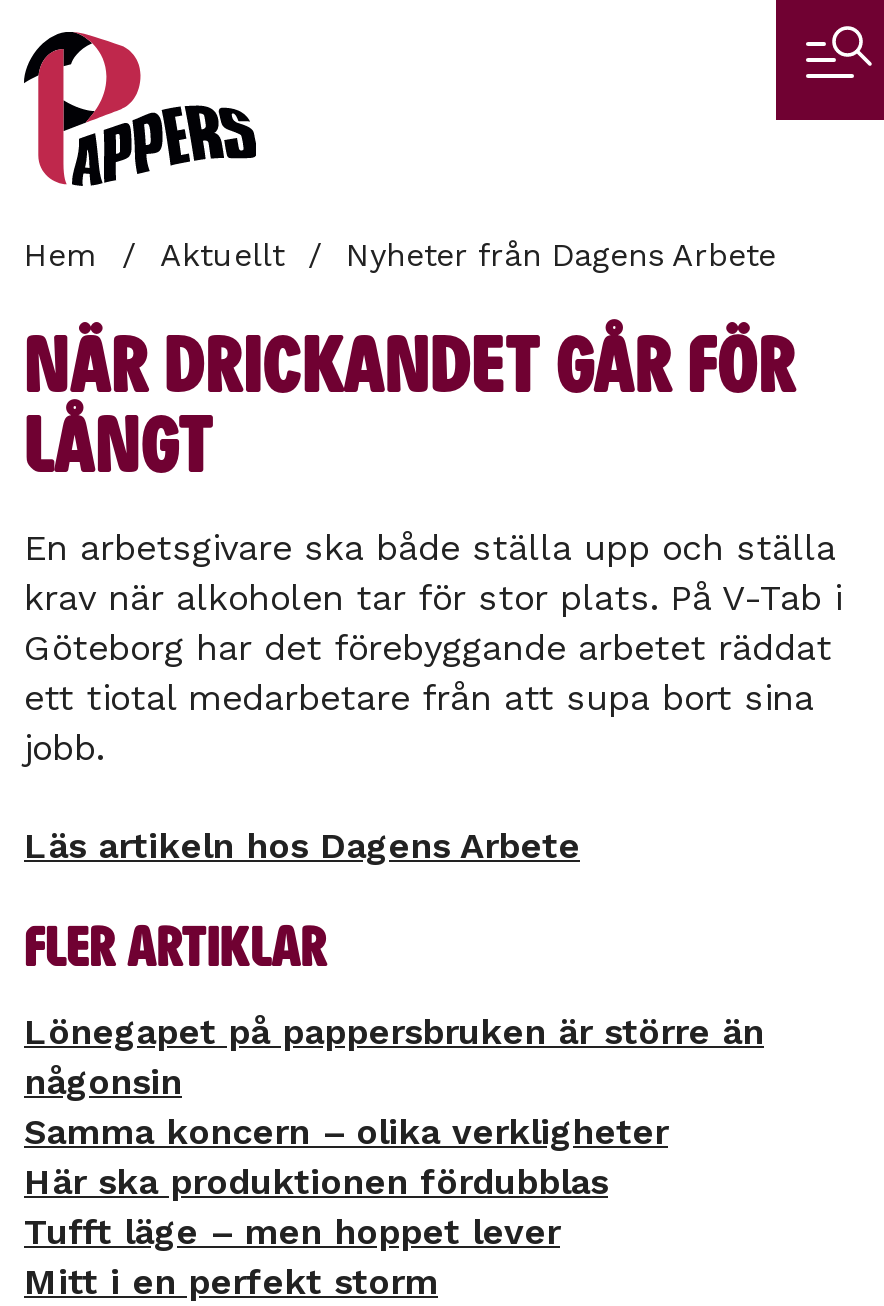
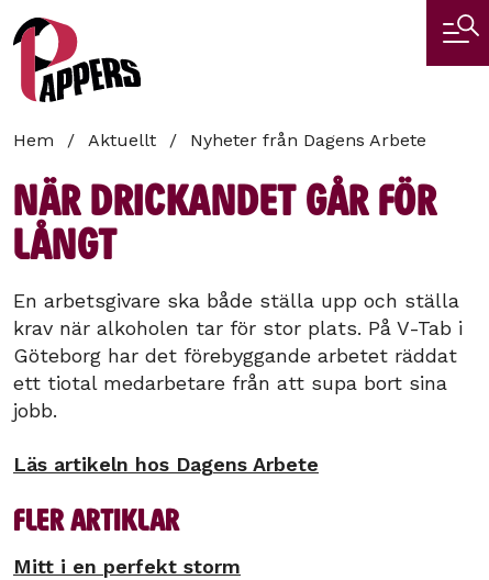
- Lönegapet på pappersbruken är större än
- någonsin
- Samma koncern – olika verkligheter
- Här ska produktionen fördubblas
- Tufft läge – men hoppet lever
